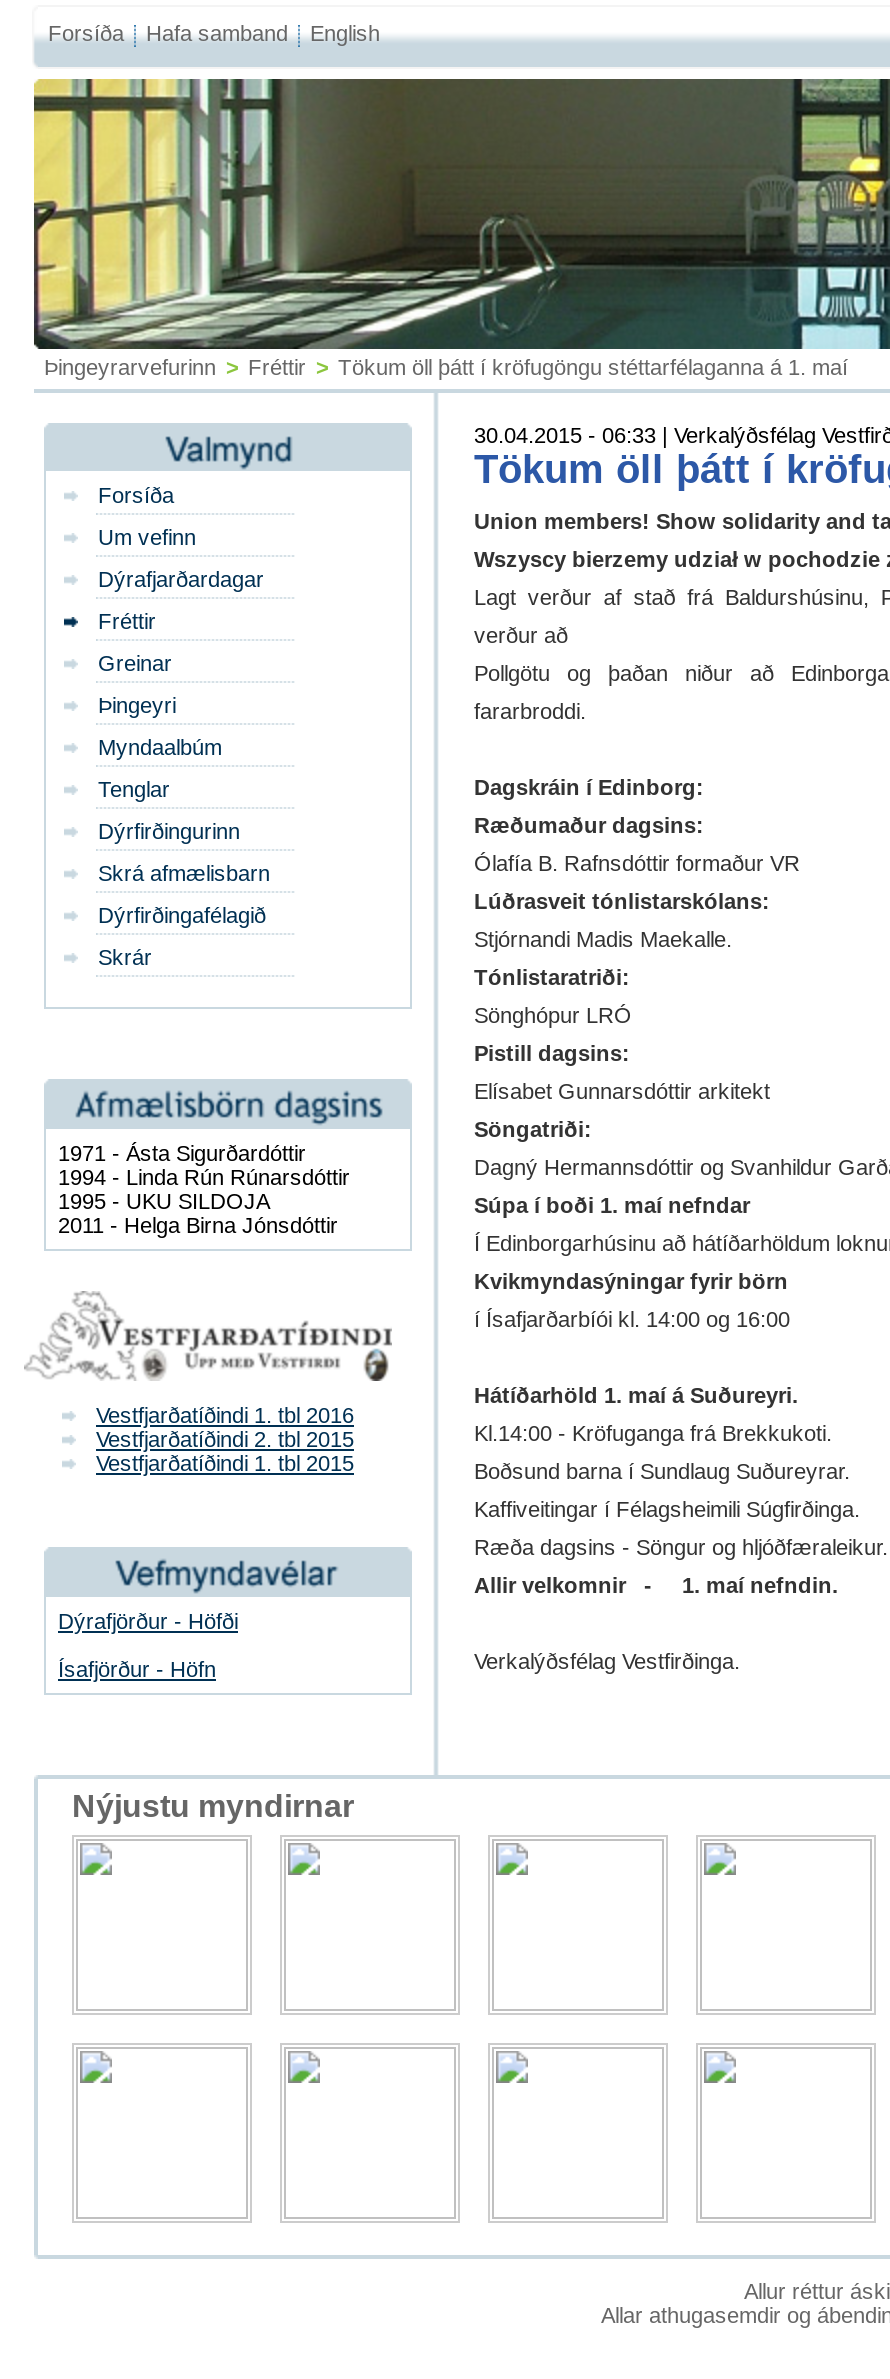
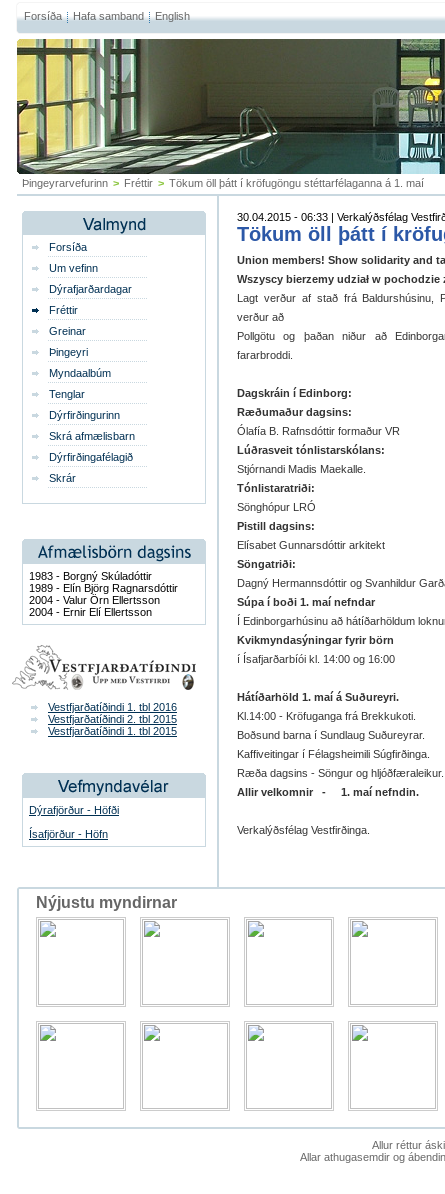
- 1971 - Ásta Sigurðardóttir
- 1994 - Linda Rún Rúnarsdóttir
- 1995 - UKU SILDOJA
- 2011 - Helga Birna Jónsdóttir
+ 1983 - Borgný Skúladóttir
+ 1989 - Elín Björg Ragnarsdóttir
+ 2004 - Valur Örn Ellertsson
+ 2004 - Ernir Elí Ellertsson
